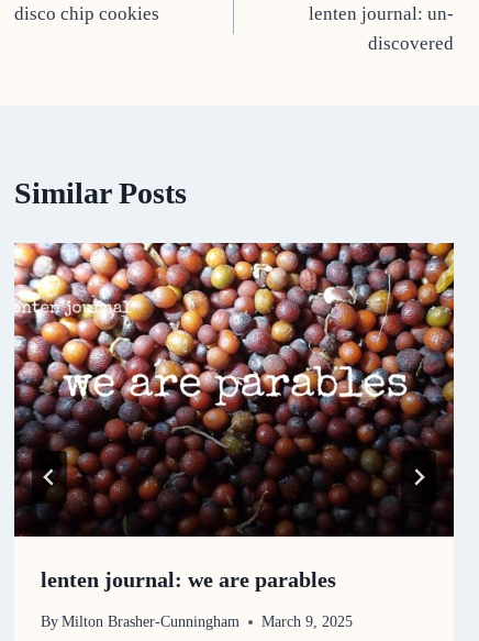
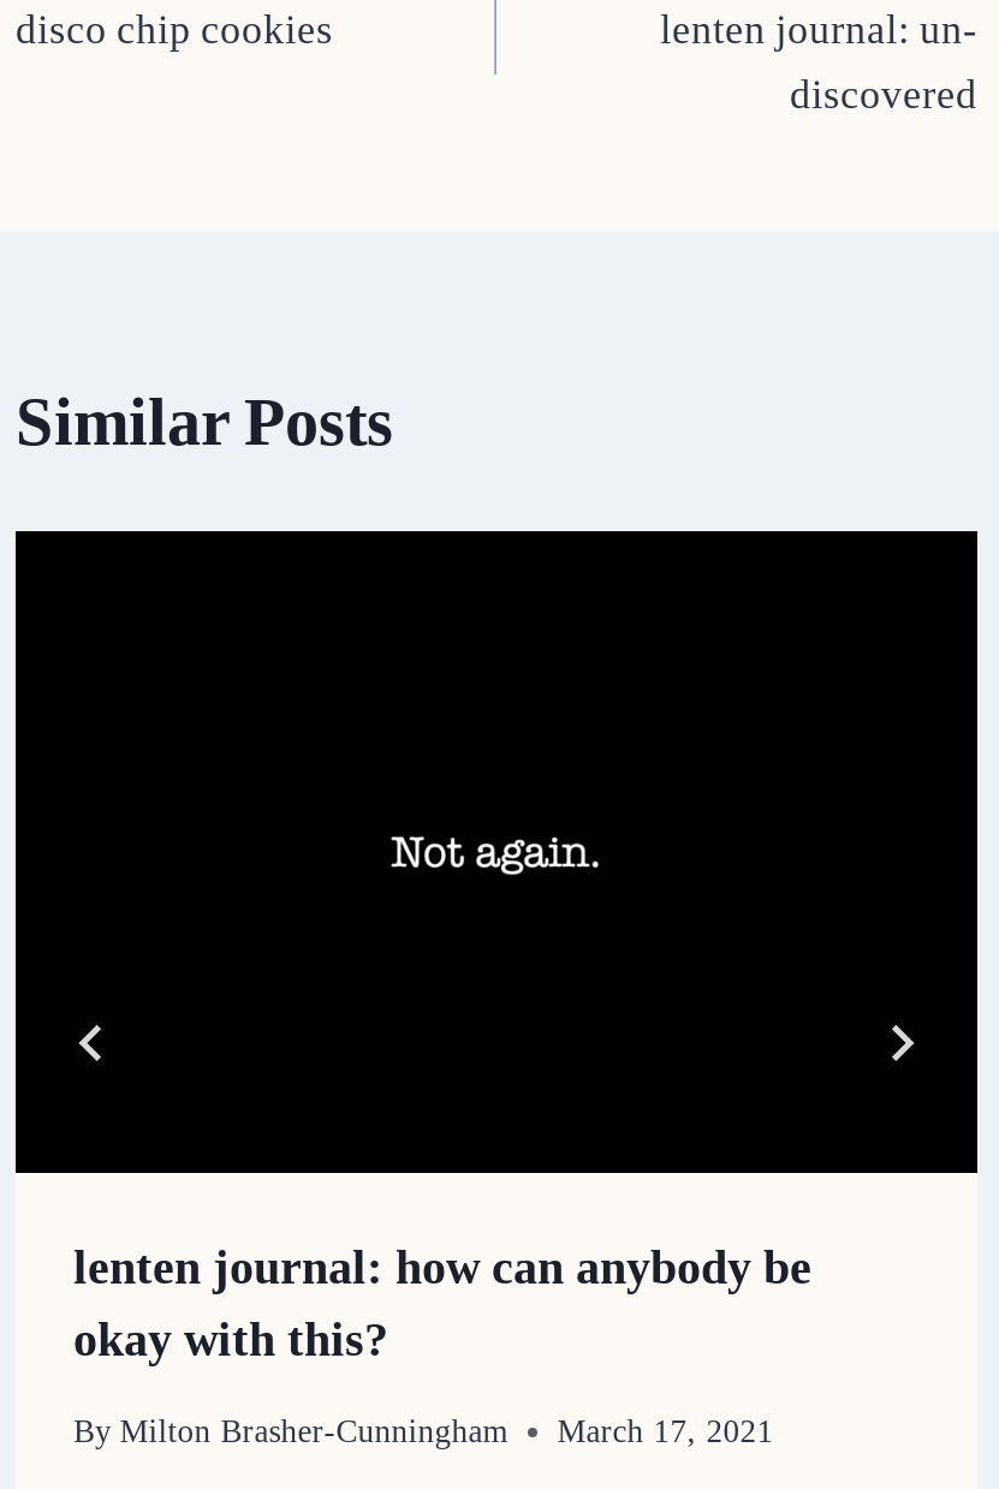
- [image]

- lenten journal: we are parables
+ lenten journal: how can anybody be
+ okay with this?

- By Milton Brasher-Cunningham March 9, 2025
+ By Milton Brasher-Cunningham March 17, 2021
